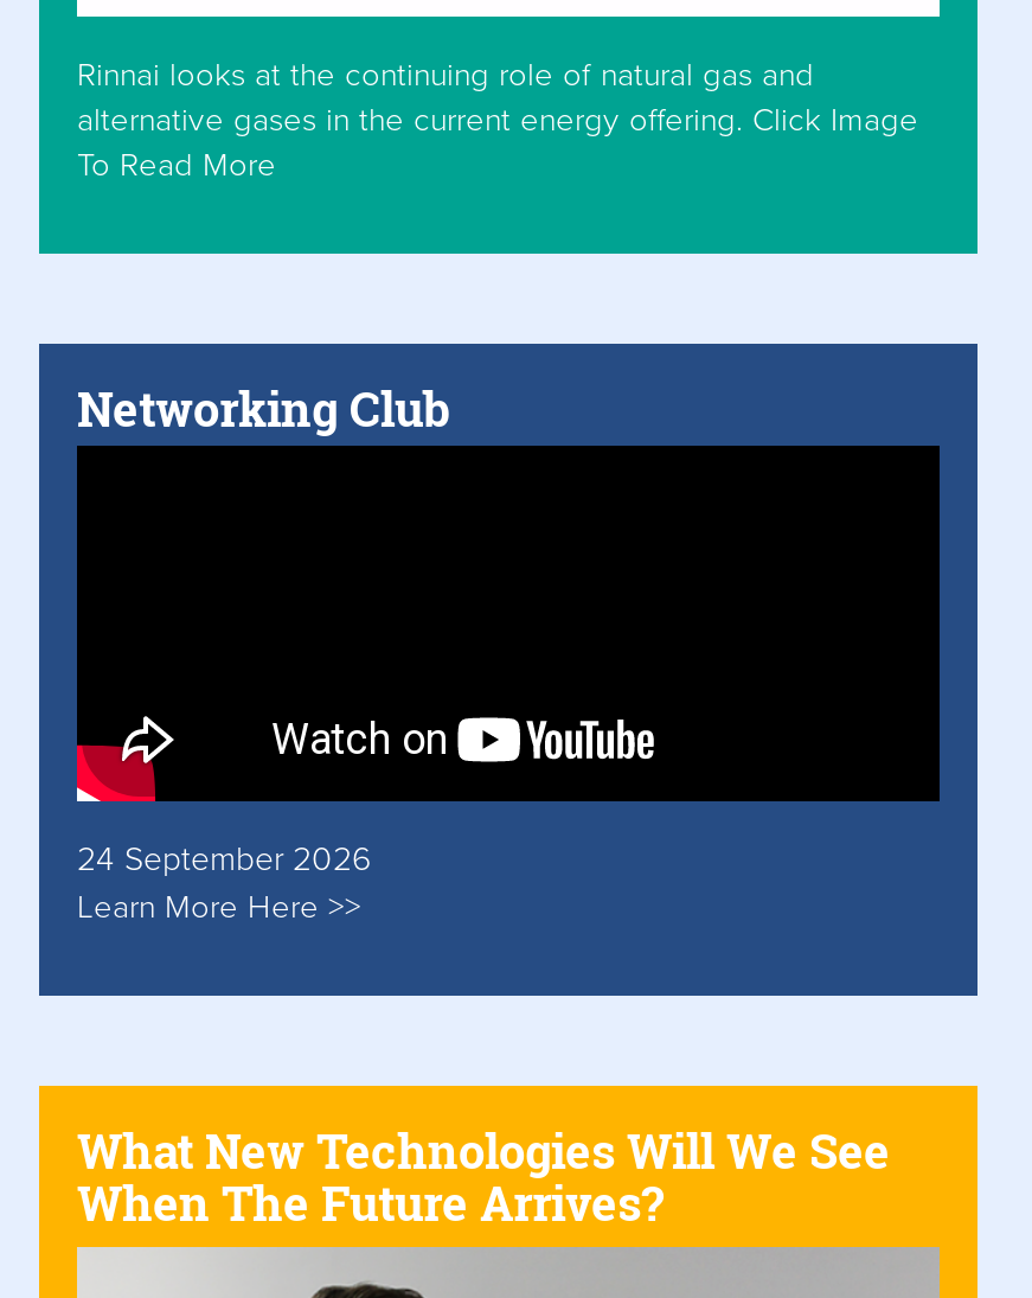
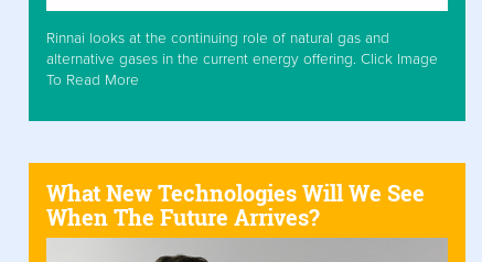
- [image]
- Networking Club

- 24 September 2026
- Learn More Here >>
